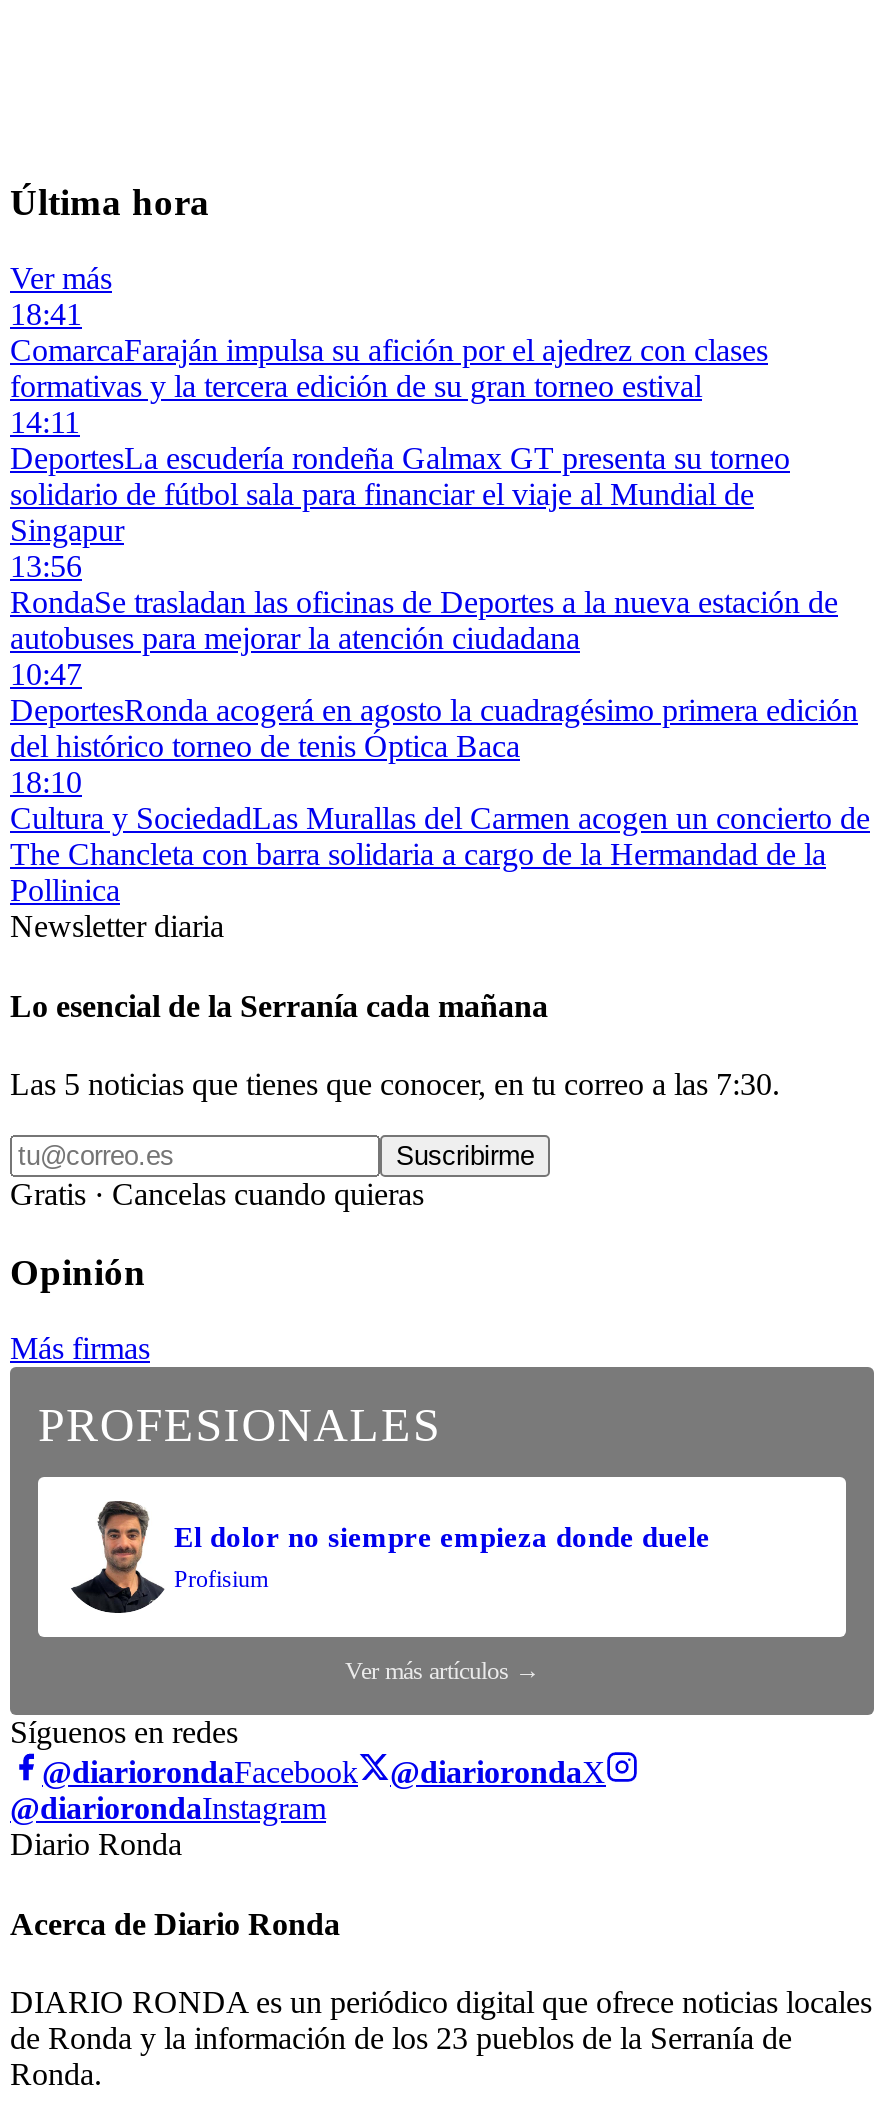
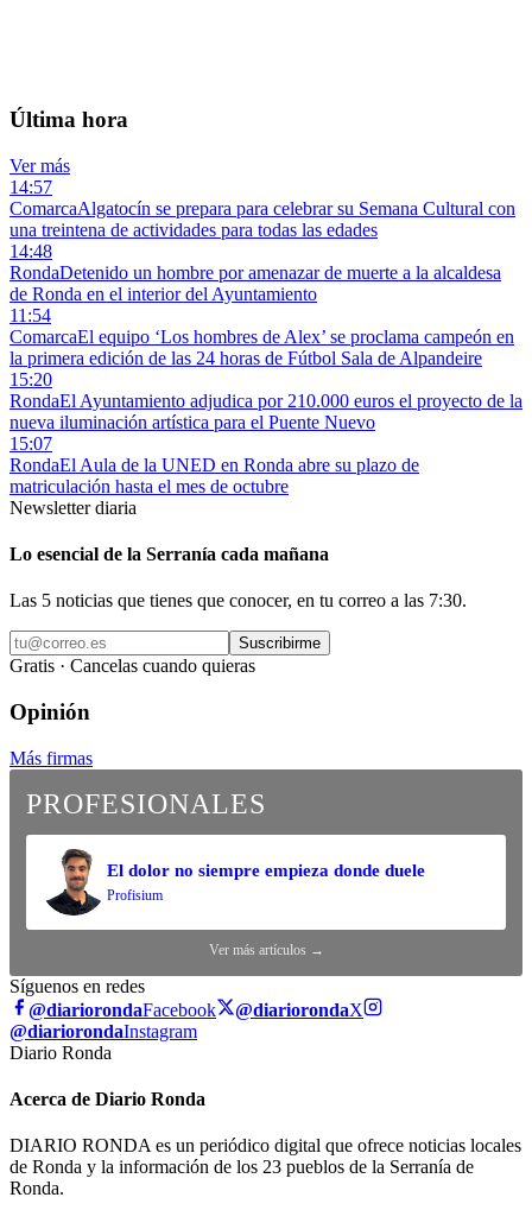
- 18:41
- ComarcaFaraján impulsa su afición por el ajedrez con clases
- formativas y la tercera edición de su gran torneo estival
- 14:11
- DeportesLa escudería rondeña Galmax GT presenta su torneo
- solidario de fútbol sala para financiar el viaje al Mundial de
- Singapur
- 13:56
- RondaSe trasladan las oficinas de Deportes a la nueva estación de
- autobuses para mejorar la atención ciudadana
- 10:47
- DeportesRonda acogerá en agosto la cuadragésimo primera edición
- del histórico torneo de tenis Óptica Baca
- 18:10
- Cultura y SociedadLas Murallas del Carmen acogen un concierto de
- The Chancleta con barra solidaria a cargo de la Hermandad de la
- Pollinica
+ 14:57
+ ComarcaAlgatocín se prepara para celebrar su Semana Cultural con
+ una treintena de actividades para todas las edades
+ 14:48
+ RondaDetenido un hombre por amenazar de muerte a la alcaldesa
+ de Ronda en el interior del Ayuntamiento
+ 11:54
+ ComarcaEl equipo ‘Los hombres de Alex’ se proclama campeón en
+ la primera edición de las 24 horas de Fútbol Sala de Alpandeire
+ 15:20
+ RondaEl Ayuntamiento adjudica por 210.000 euros el proyecto de la
+ nueva iluminación artística para el Puente Nuevo
+ 15:07
+ RondaEl Aula de la UNED en Ronda abre su plazo de
+ matriculación hasta el mes de octubre
